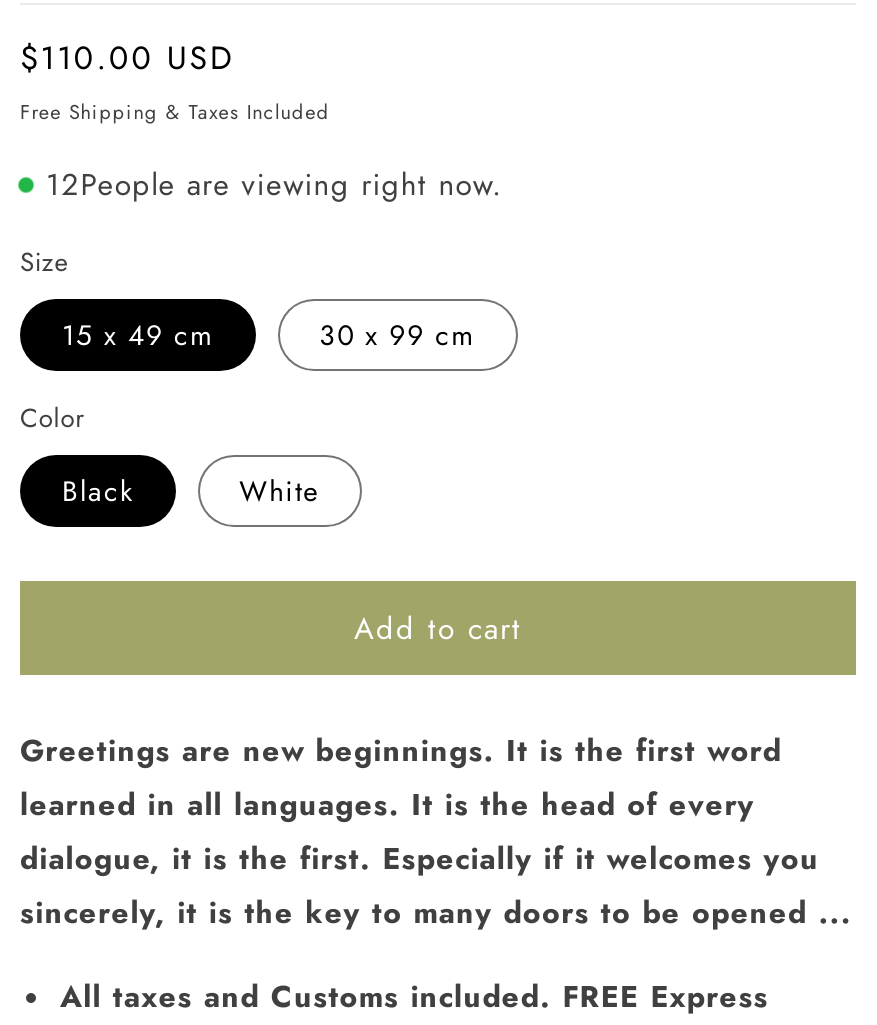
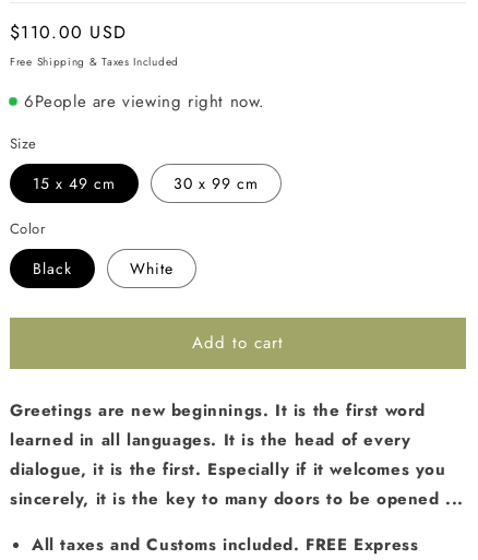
- 12People are viewing right now.
+ 6People are viewing right now.
